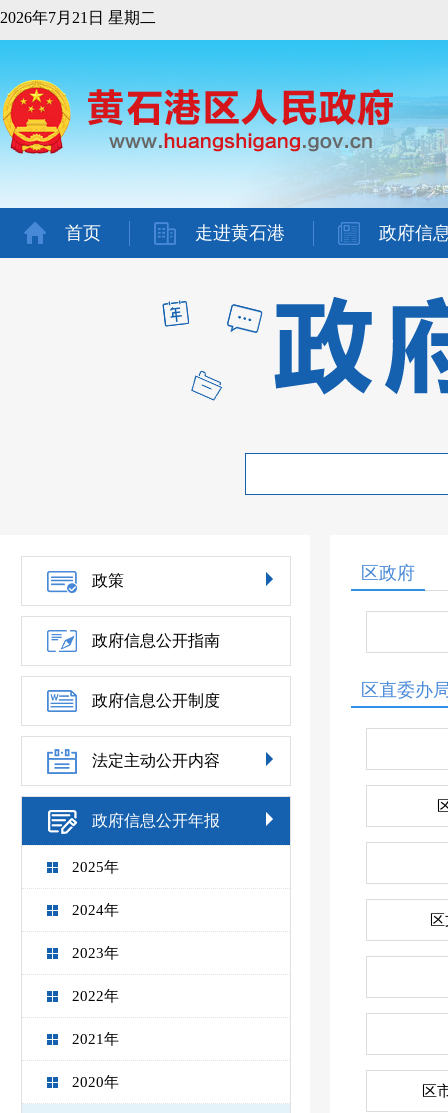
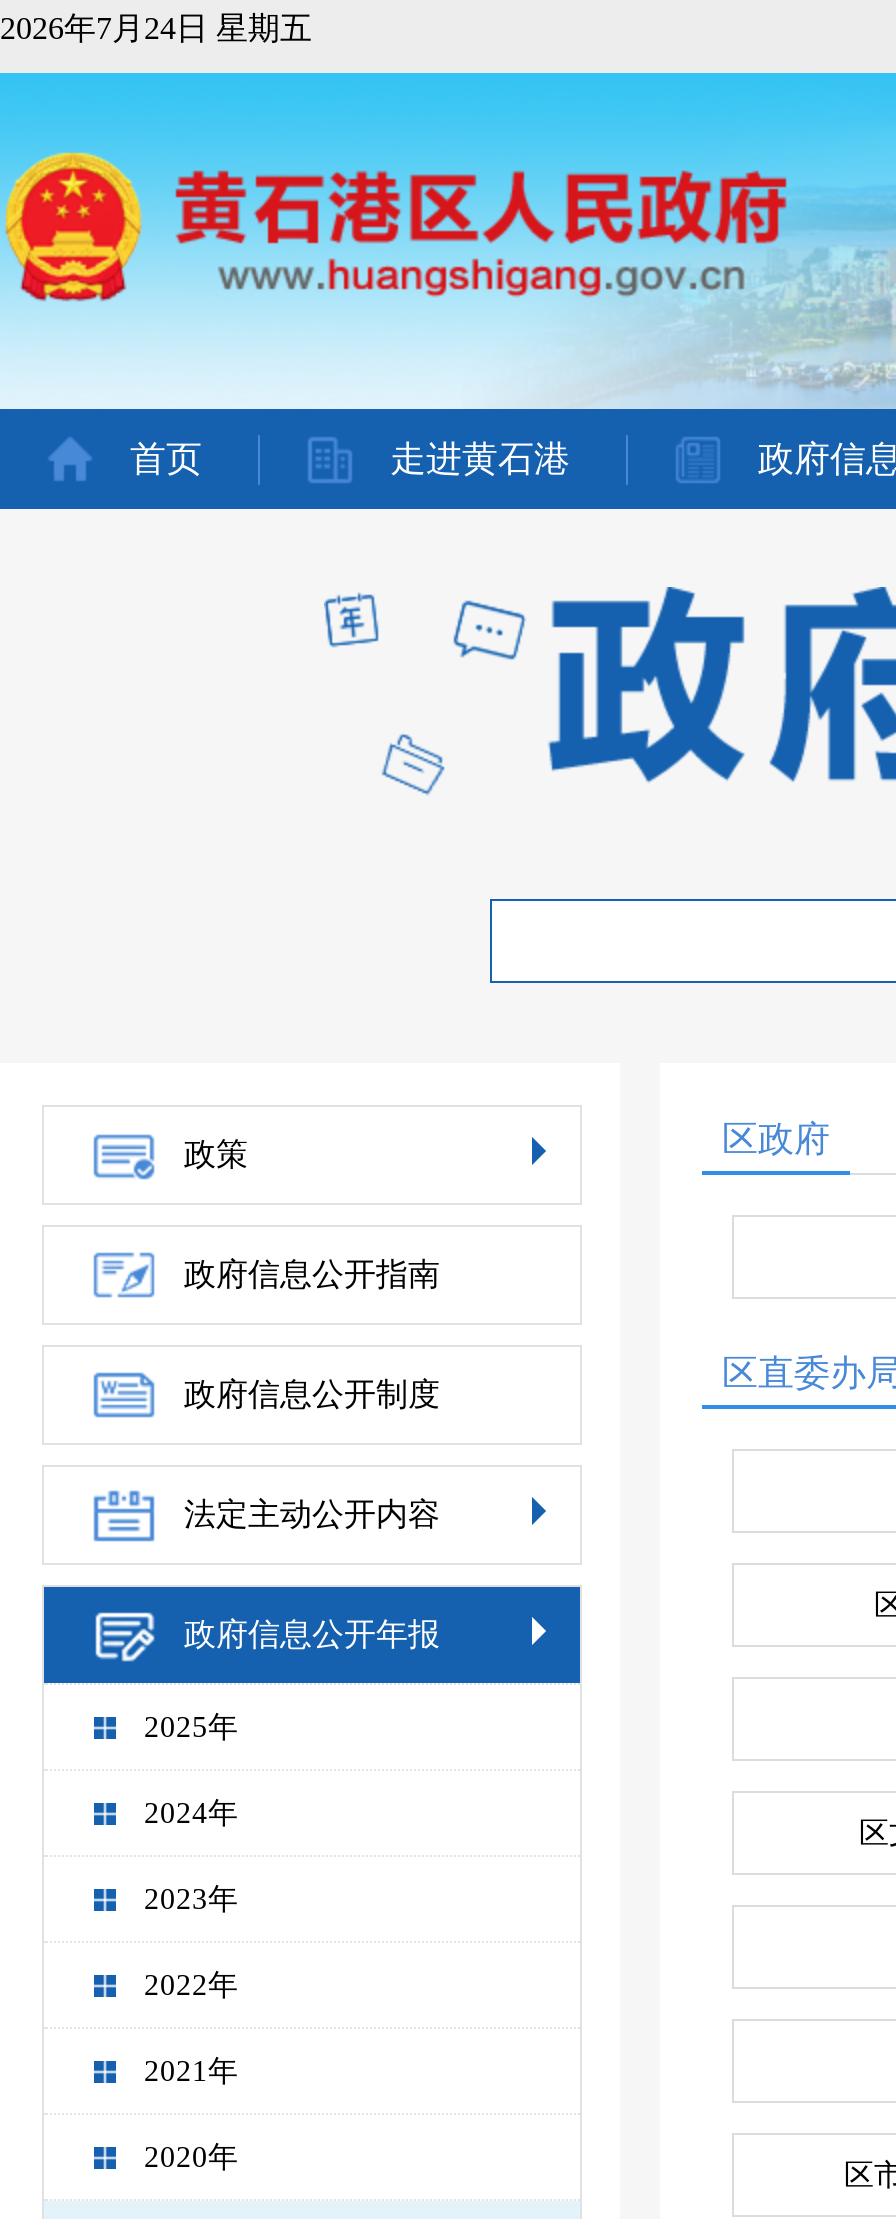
- 2026年7月21日 星期二
+ 2026年7月24日 星期五
